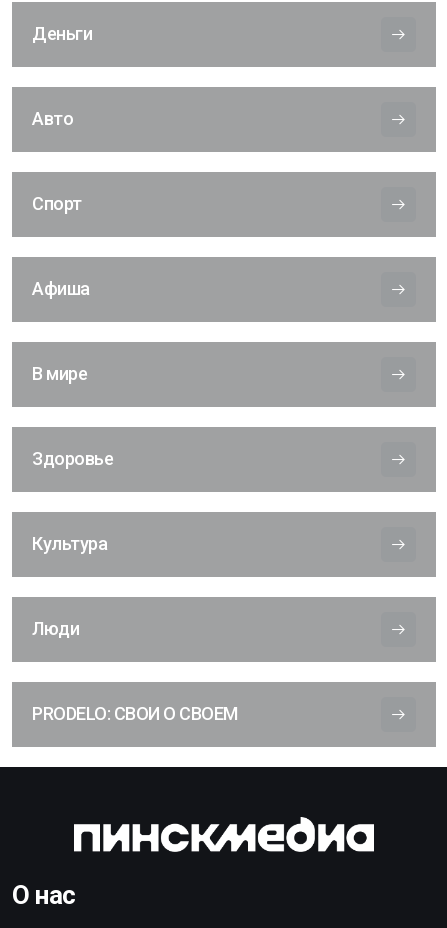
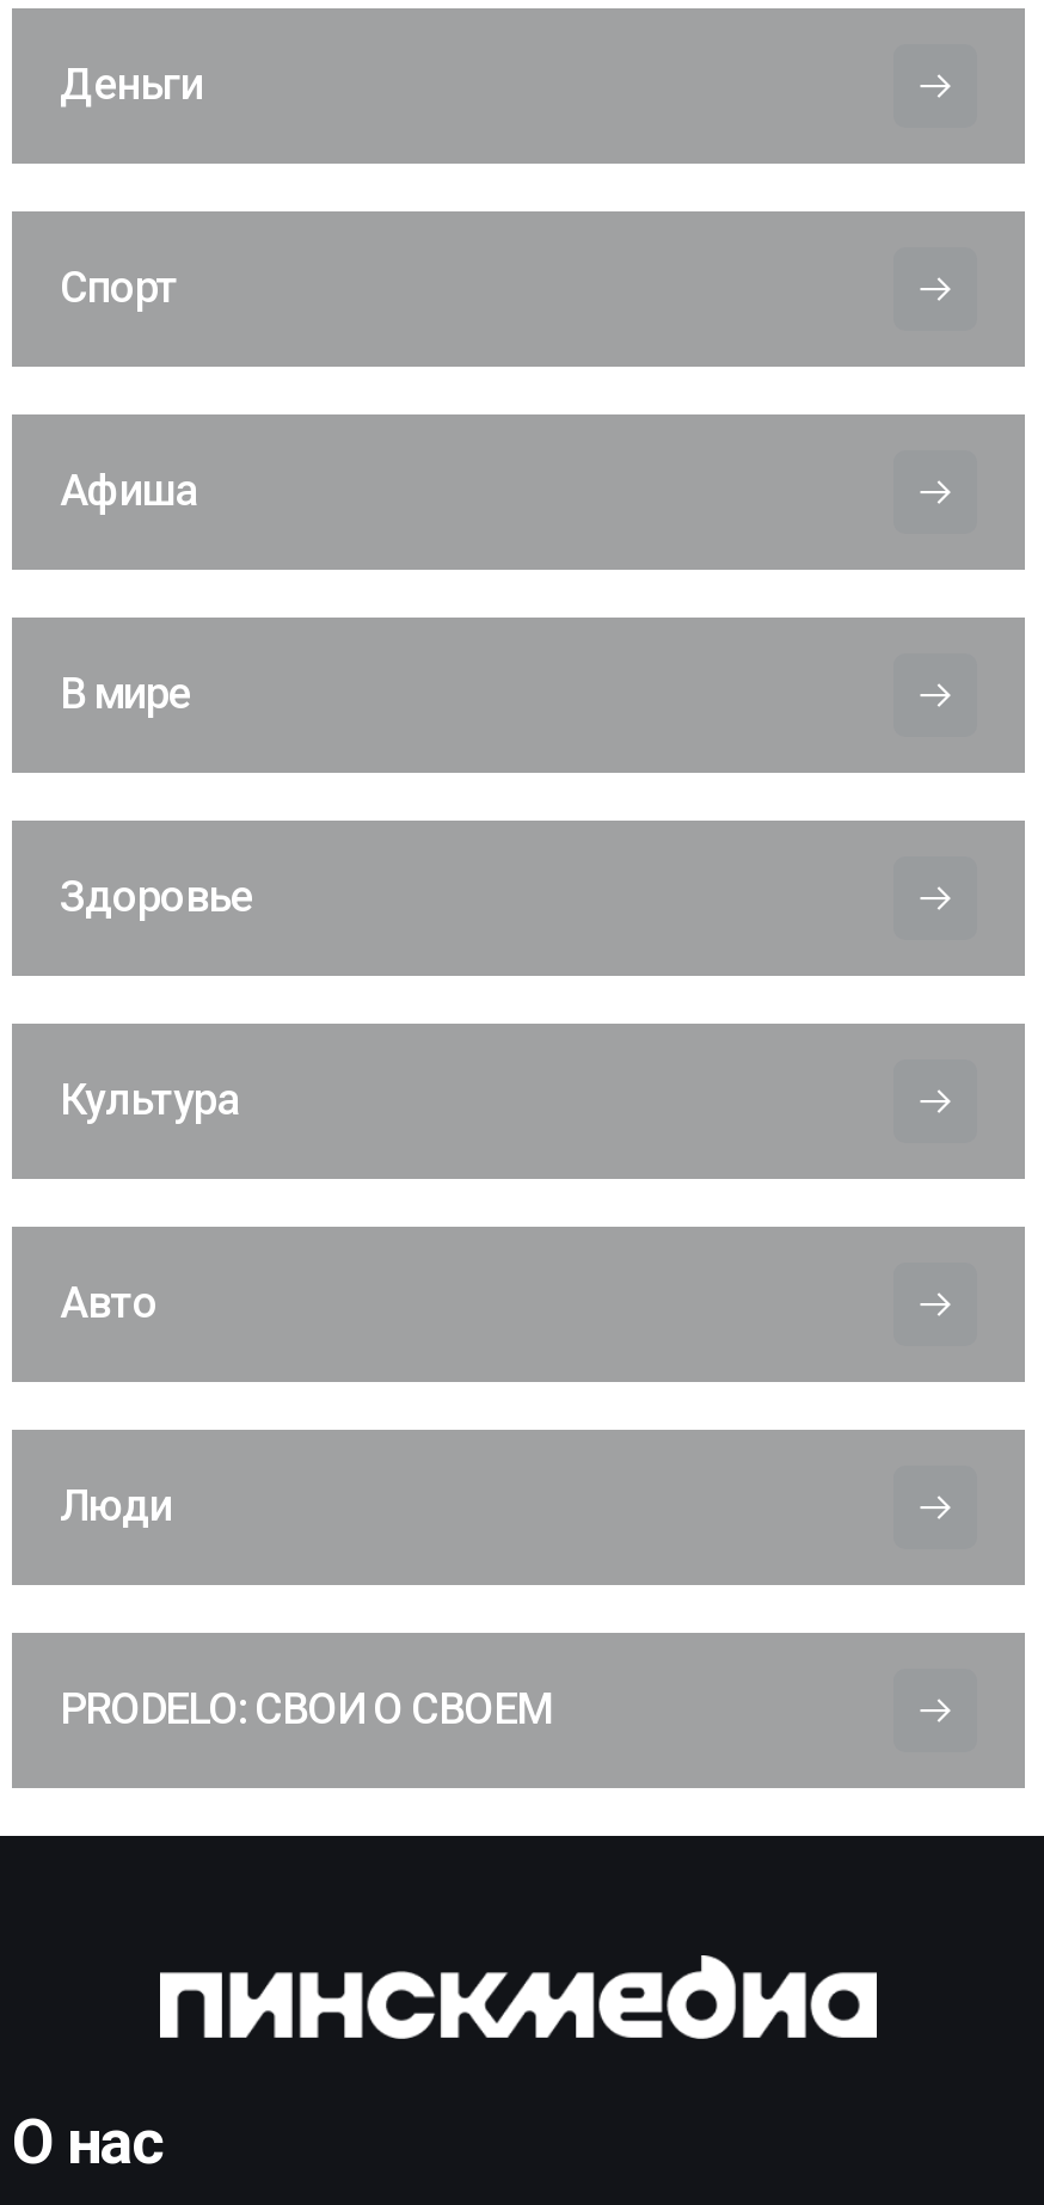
moved down: Авто

moved up: Спорт | Афиша | В мире | Здоровье | Культура
